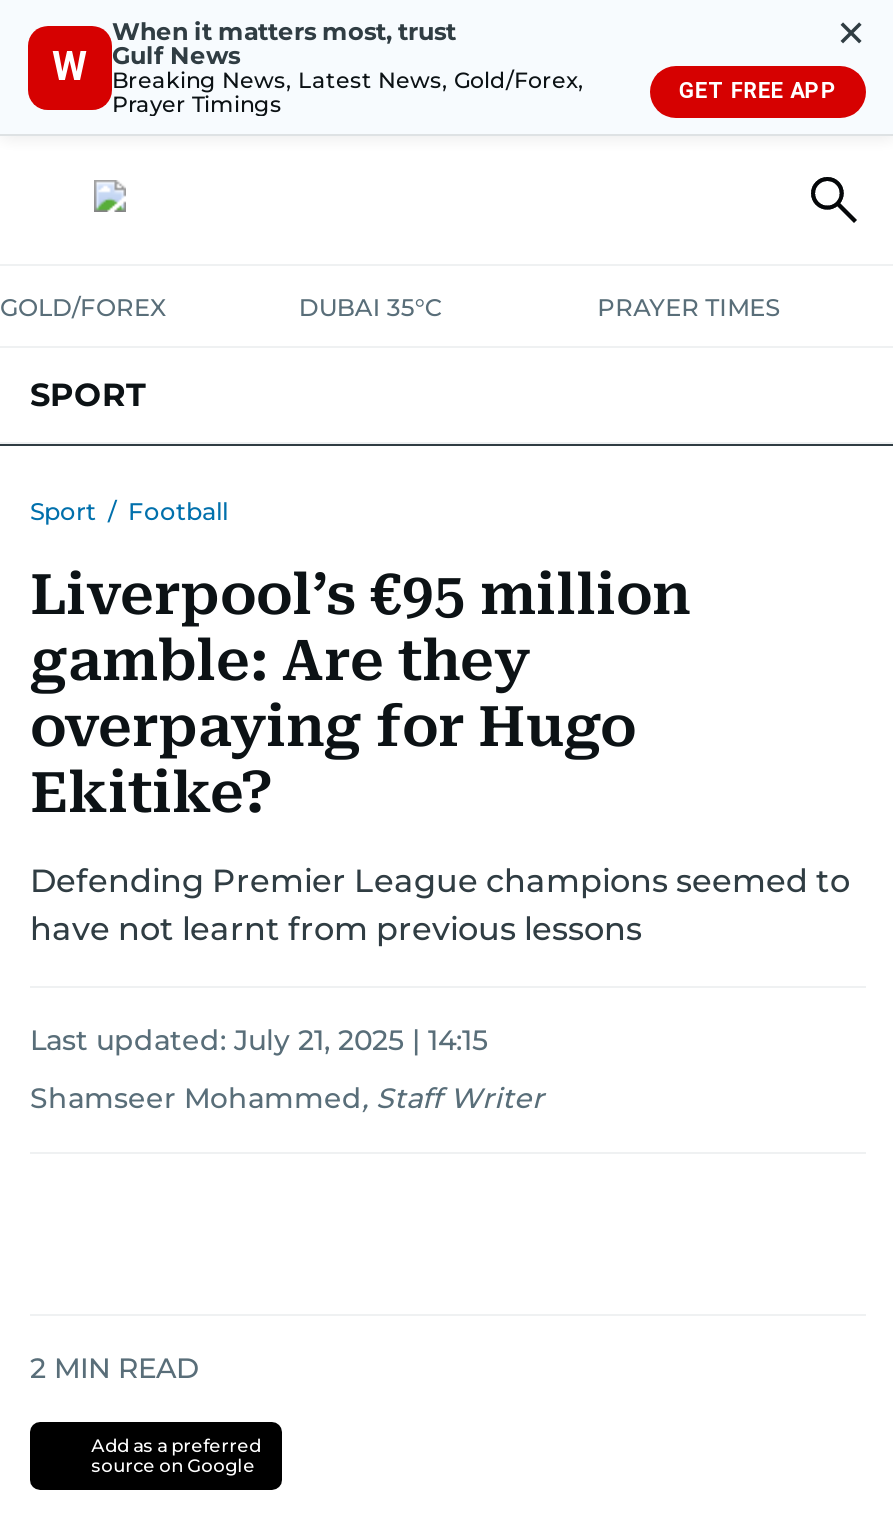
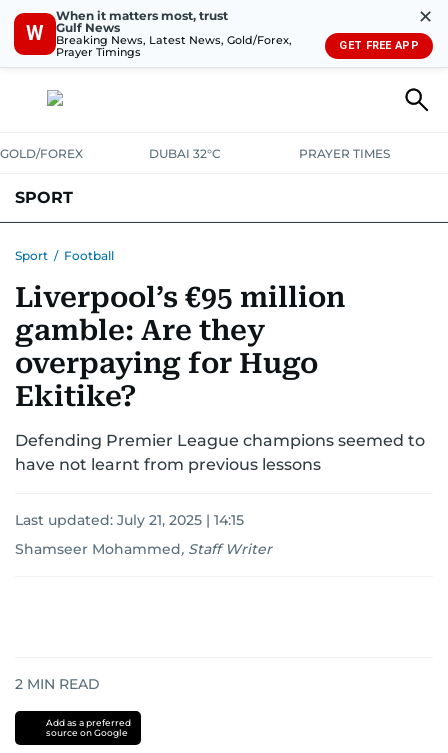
- DUBAI 35°C
+ DUBAI 32°C
